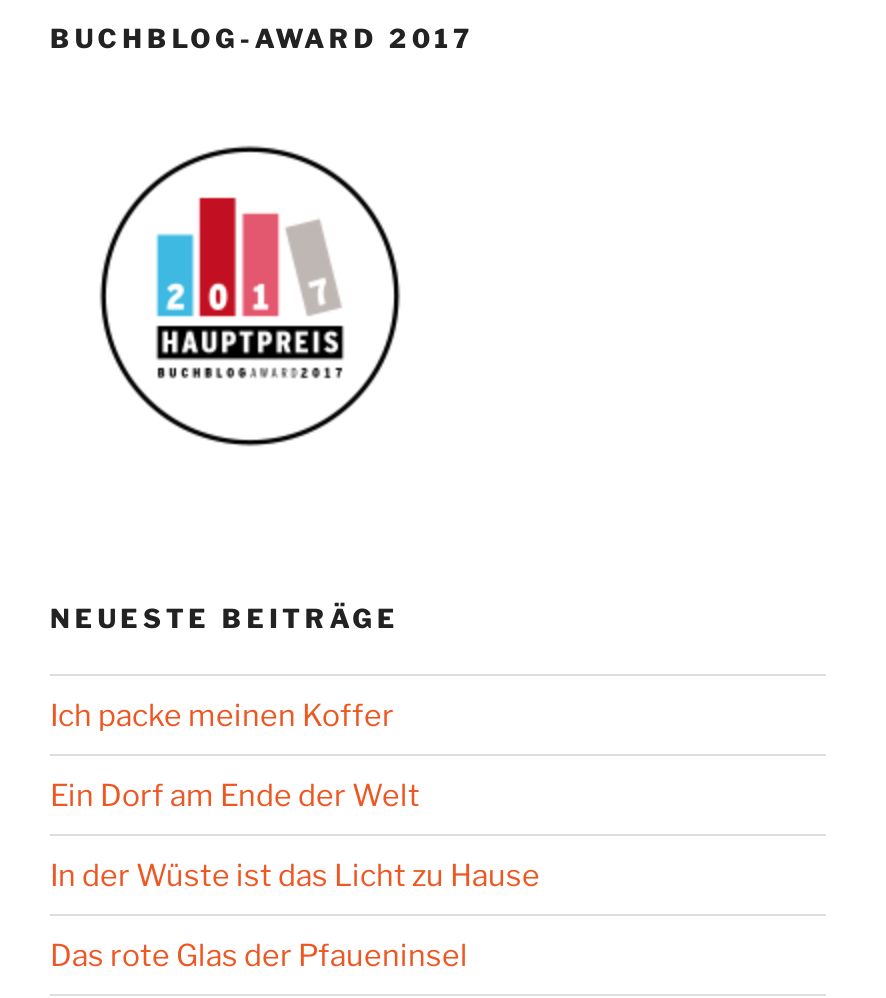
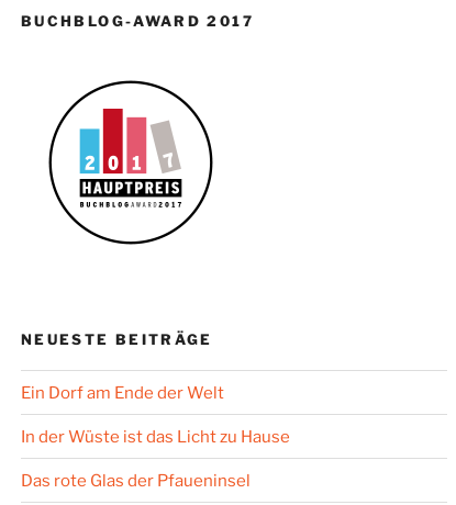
- Ich packe meinen Koffer
